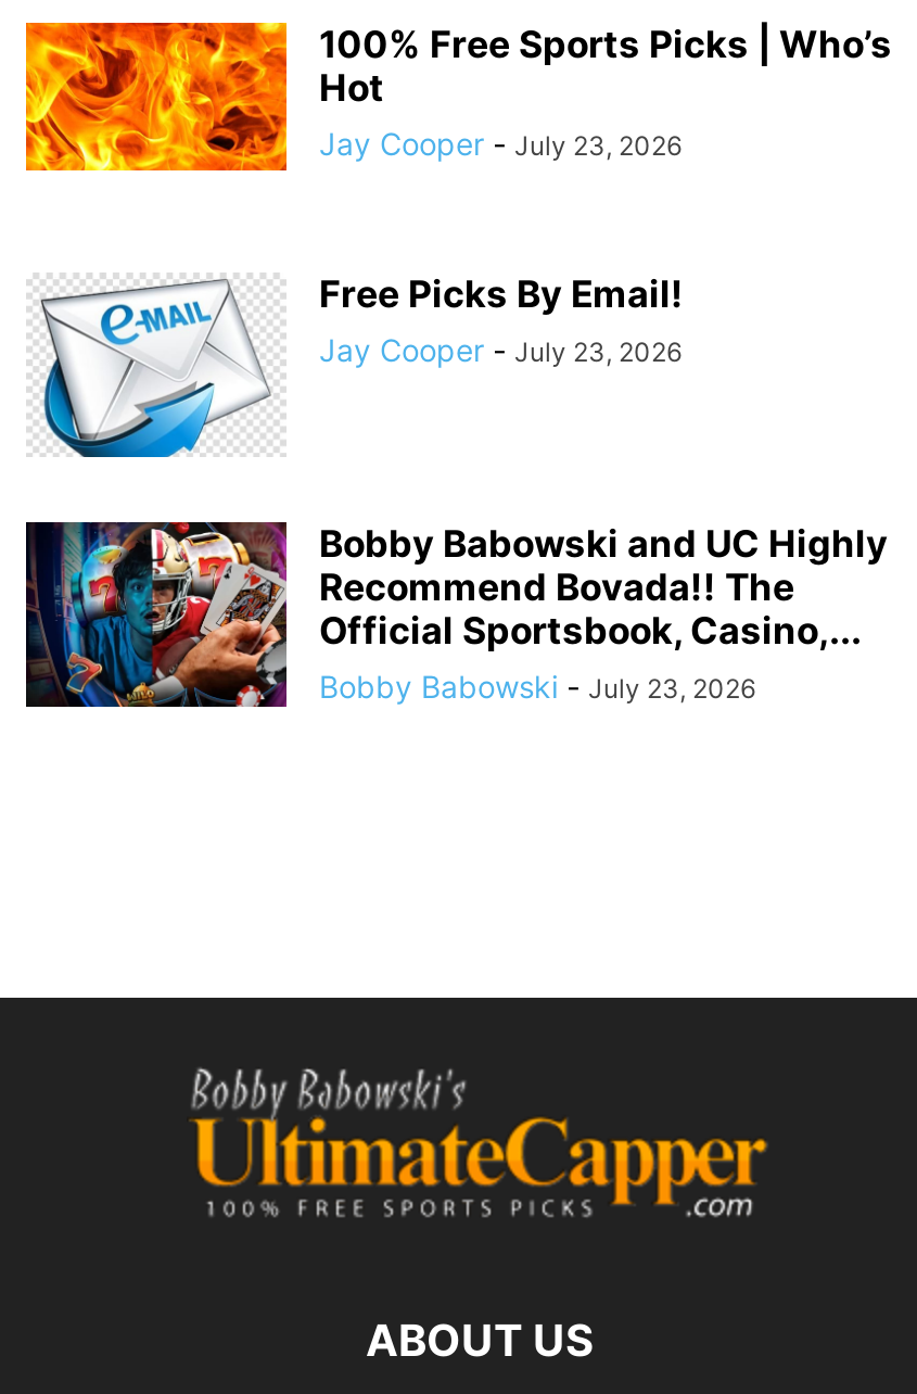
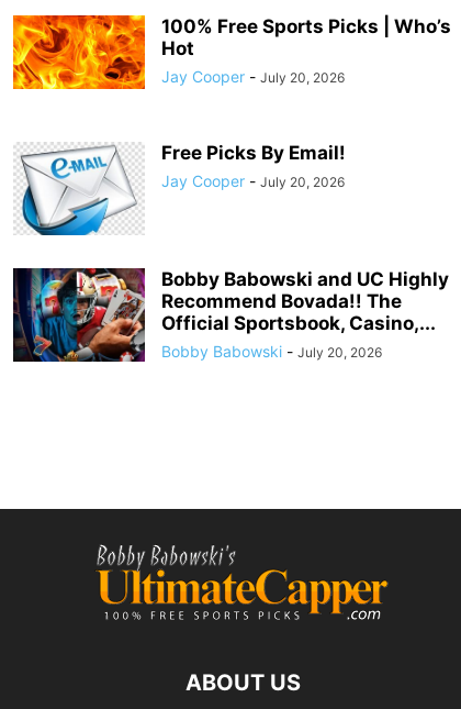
- Jay Cooper - July 23, 2026
+ Jay Cooper - July 20, 2026

- Jay Cooper - July 23, 2026
+ Jay Cooper - July 20, 2026

- Bobby Babowski - July 23, 2026
+ Bobby Babowski - July 20, 2026
